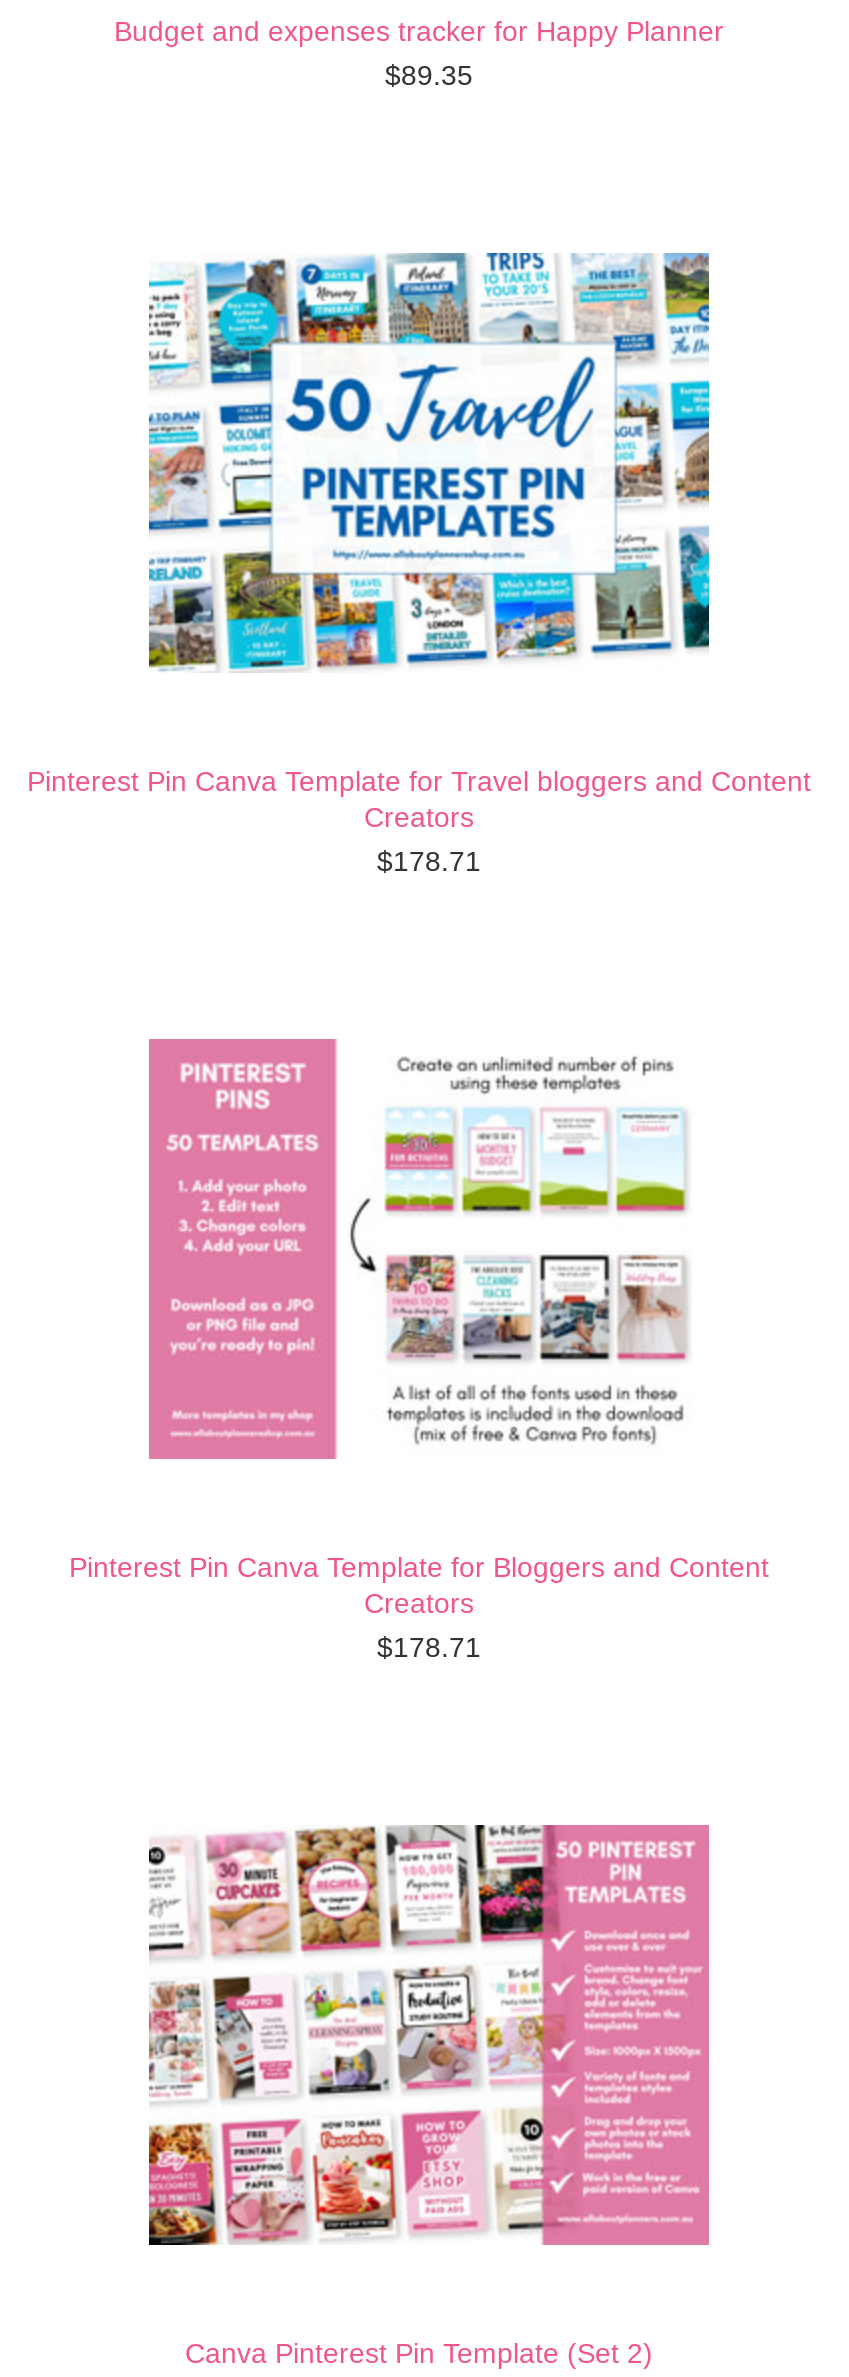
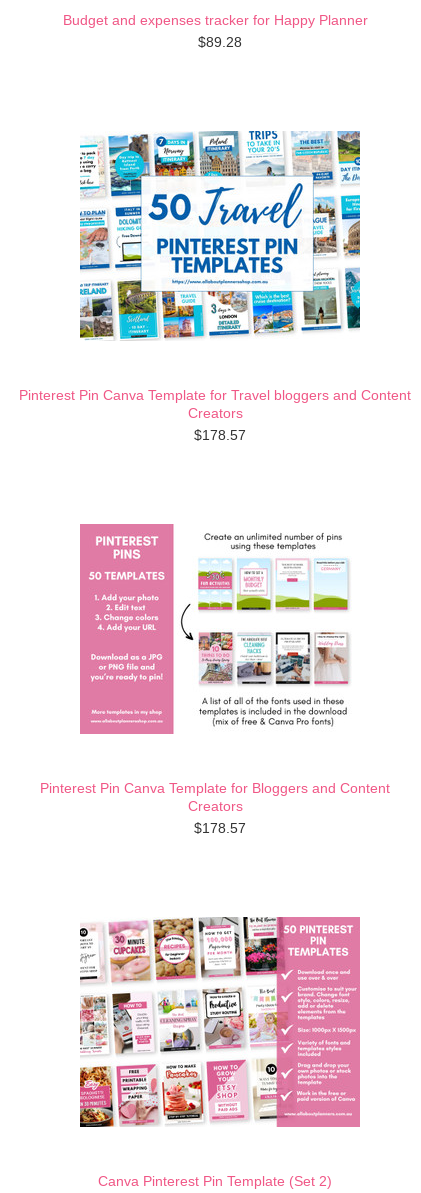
- $89.35
+ $89.28

- $178.71
+ $178.57

- $178.71
+ $178.57
